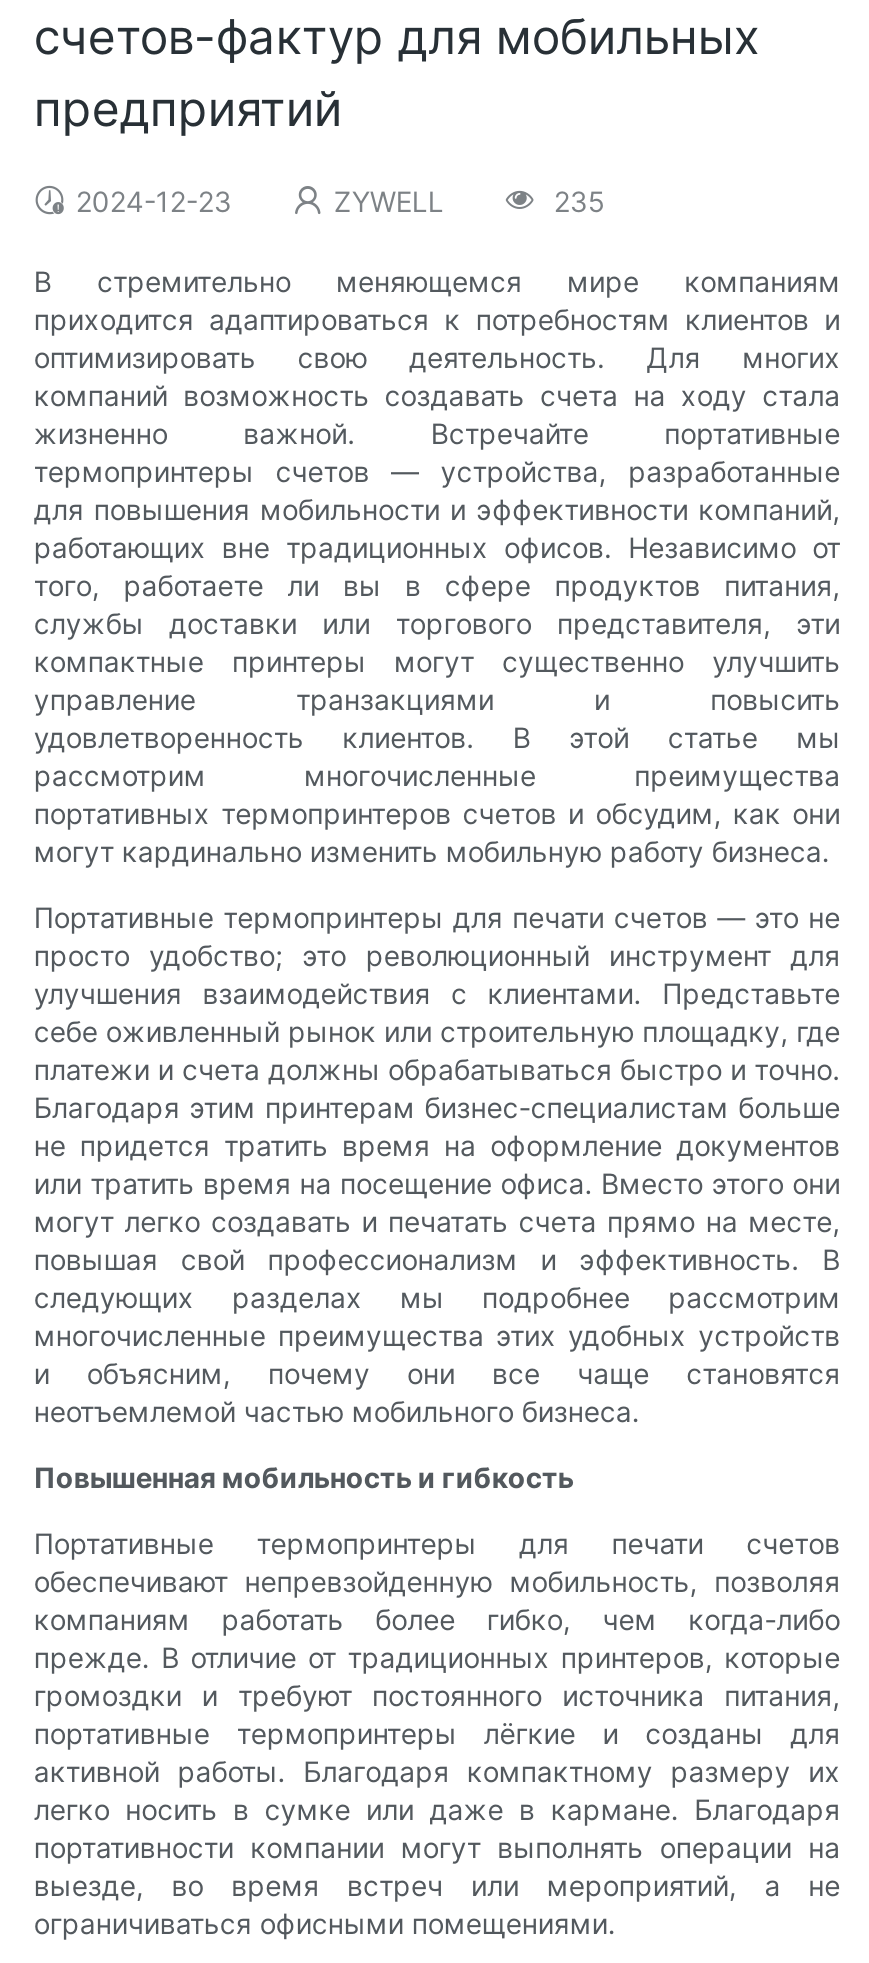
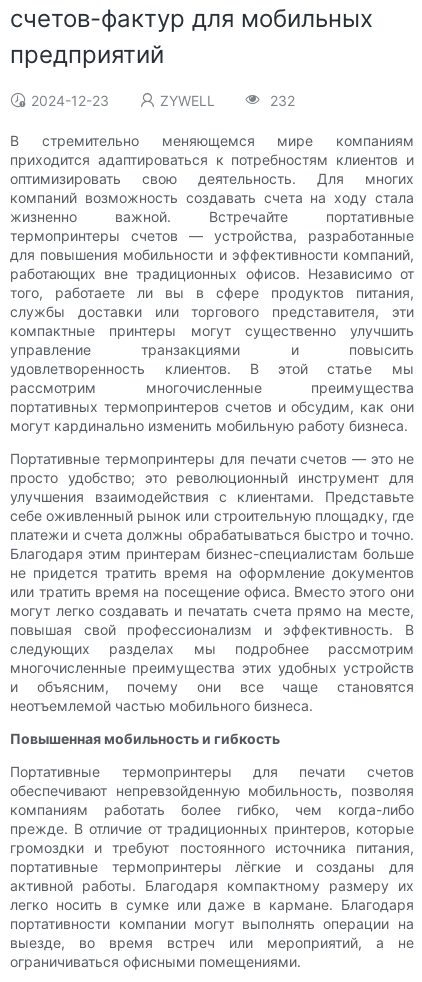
- 235
+ 232
